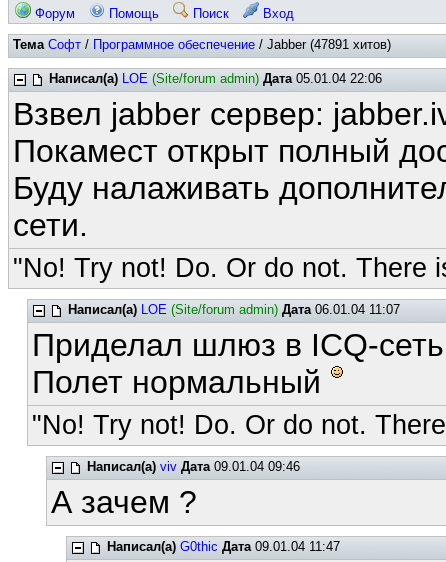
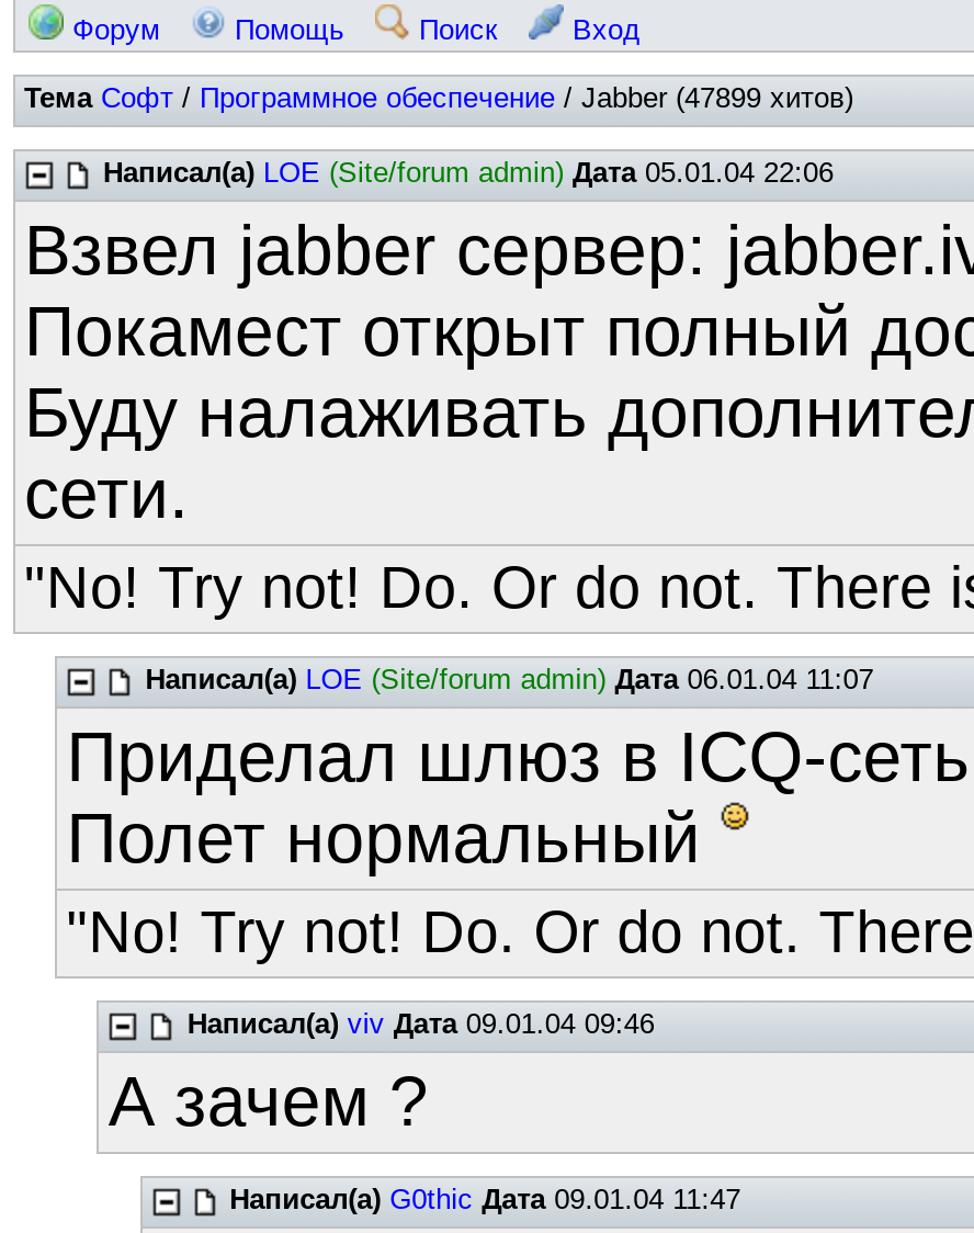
- Тема Софт / Программное обеспечение / Jabber (47891 хитов)
+ Тема Софт / Программное обеспечение / Jabber (47899 хитов)
